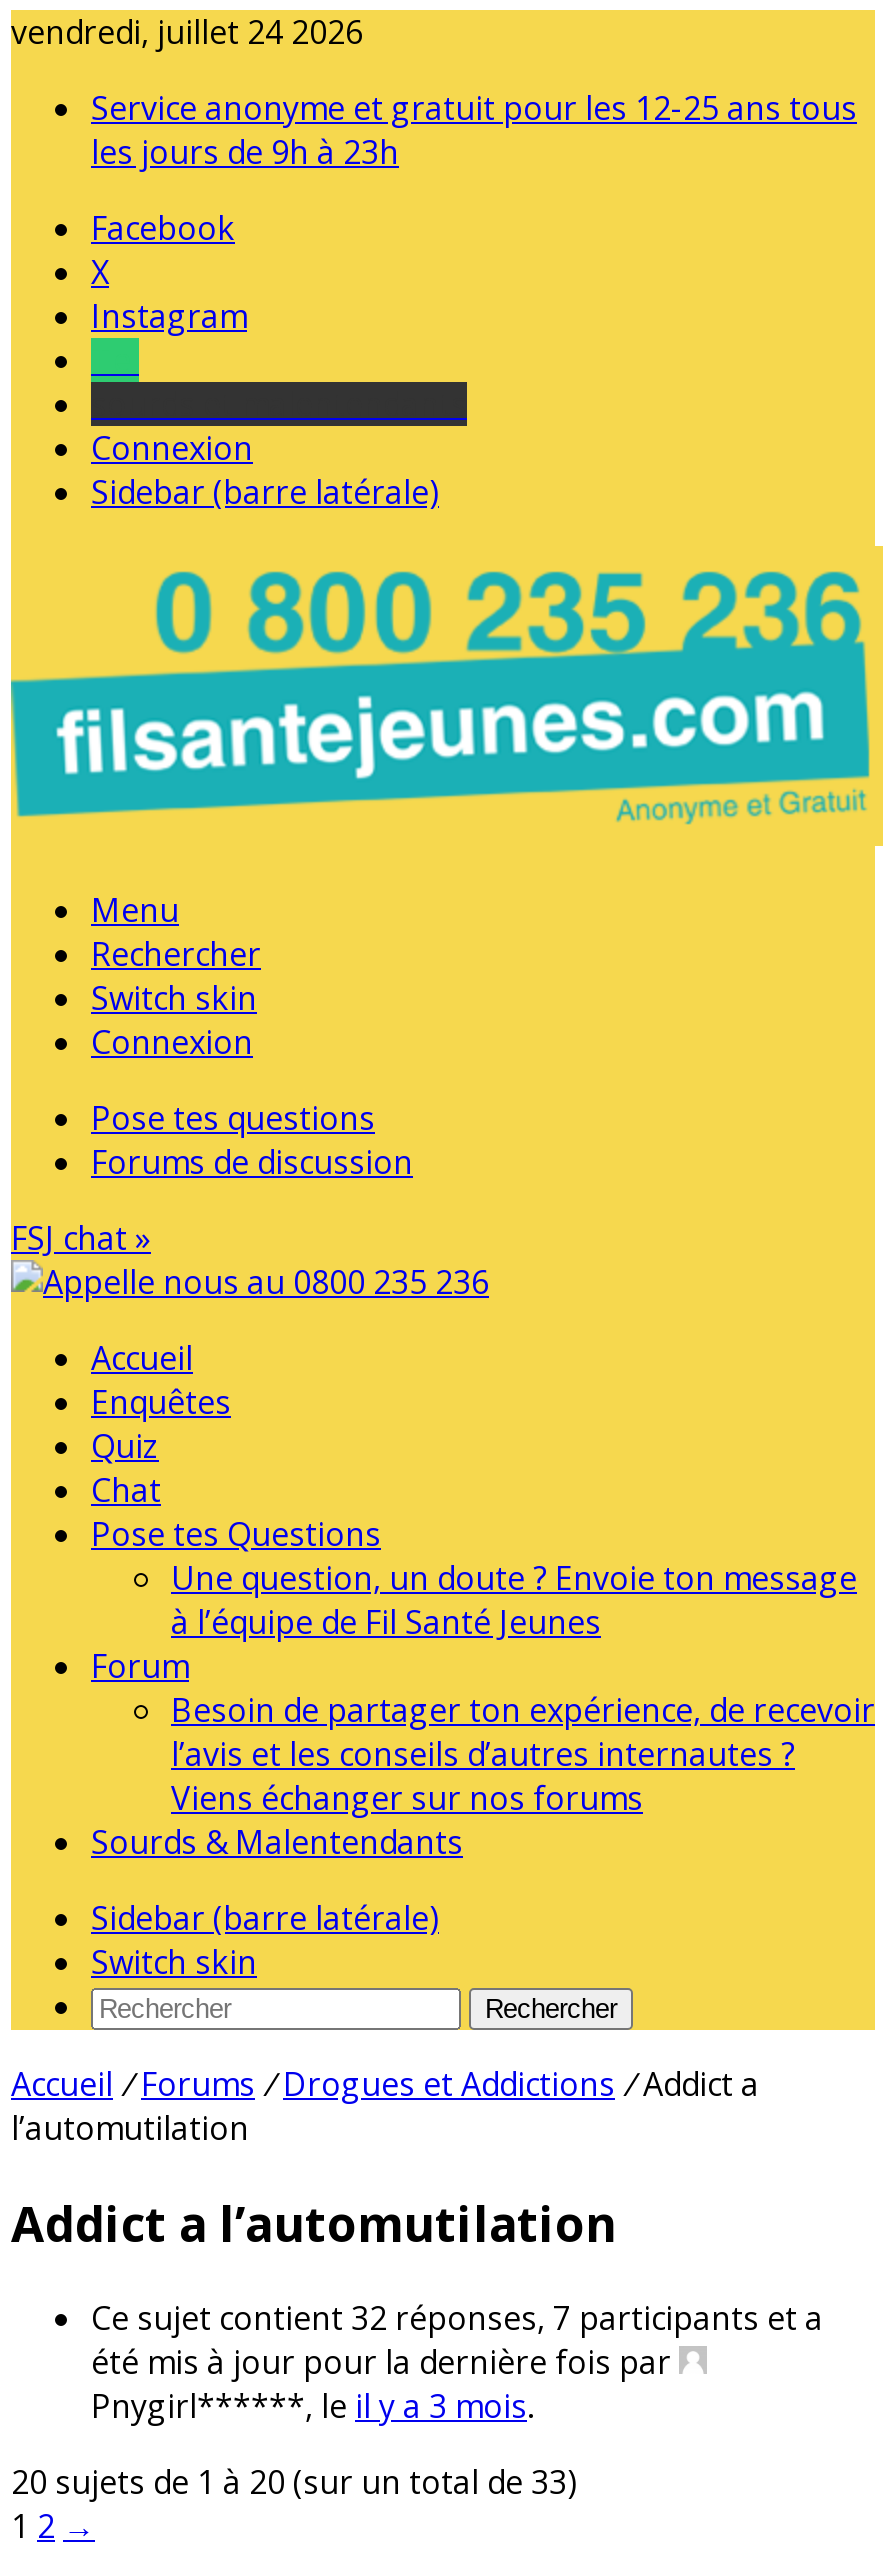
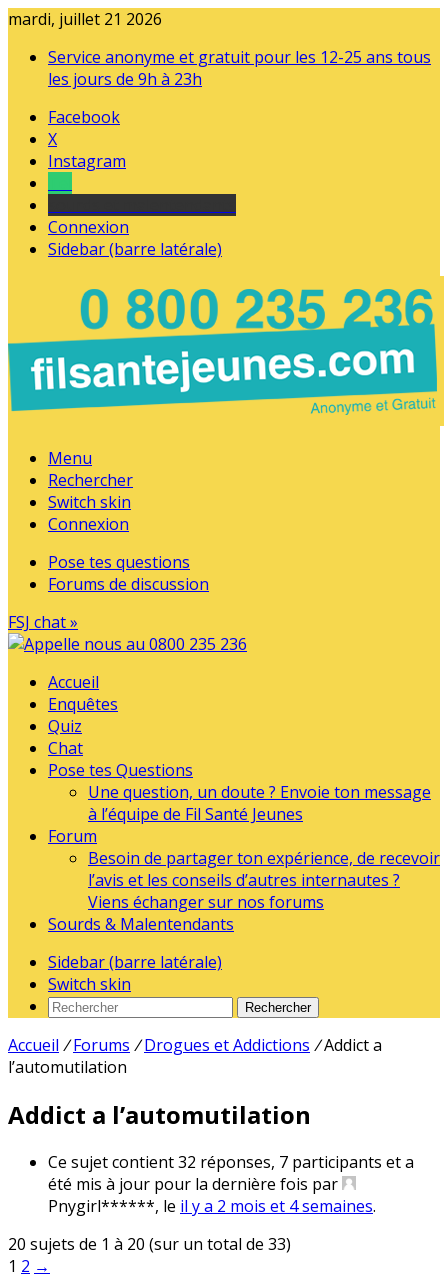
- vendredi, juillet 24 2026
+ mardi, juillet 21 2026

- Pnygirl******, le il y a 3 mois.
+ Pnygirl******, le il y a 2 mois et 4 semaines.
